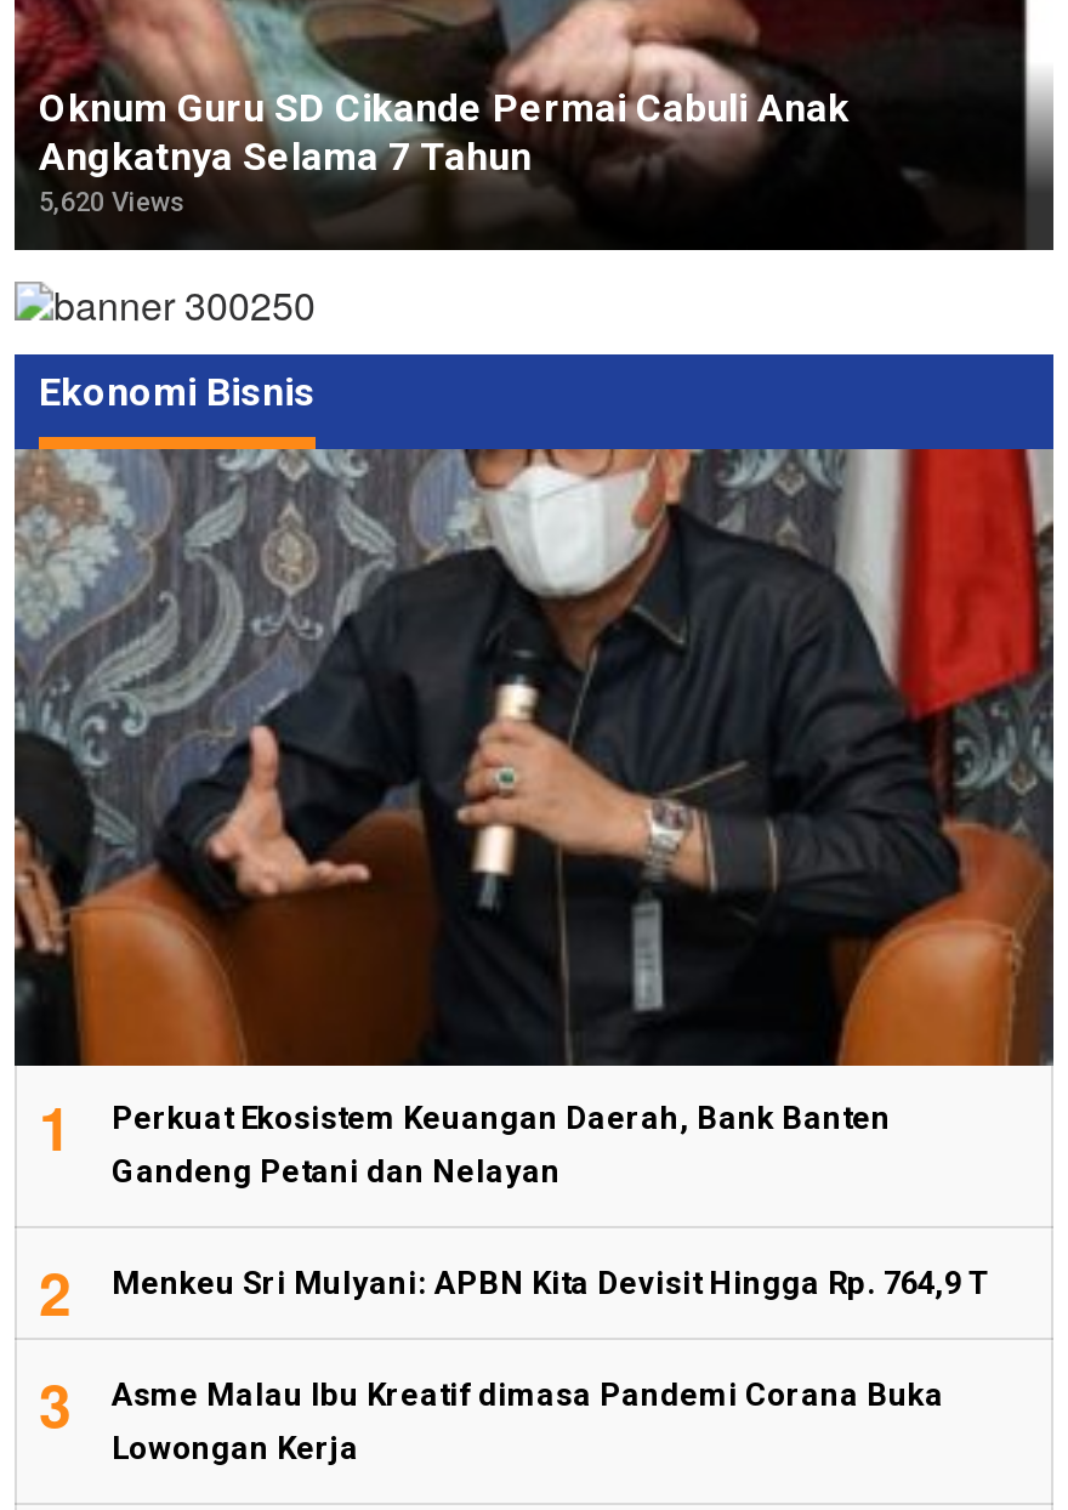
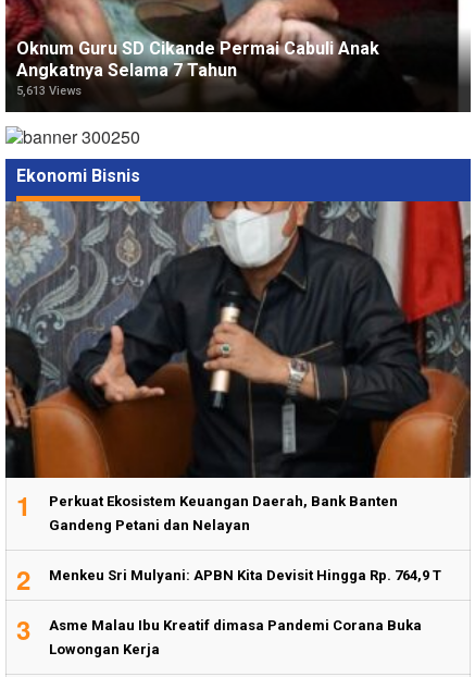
- 5,620 Views
+ 5,613 Views
